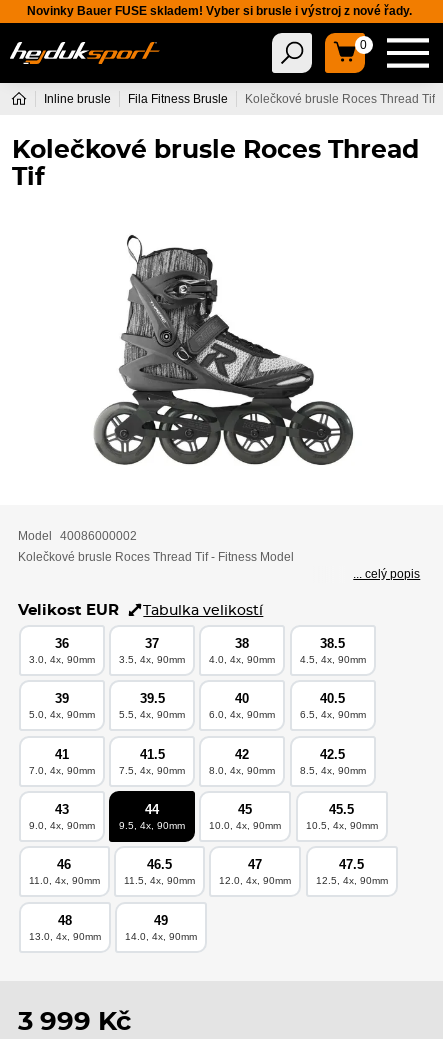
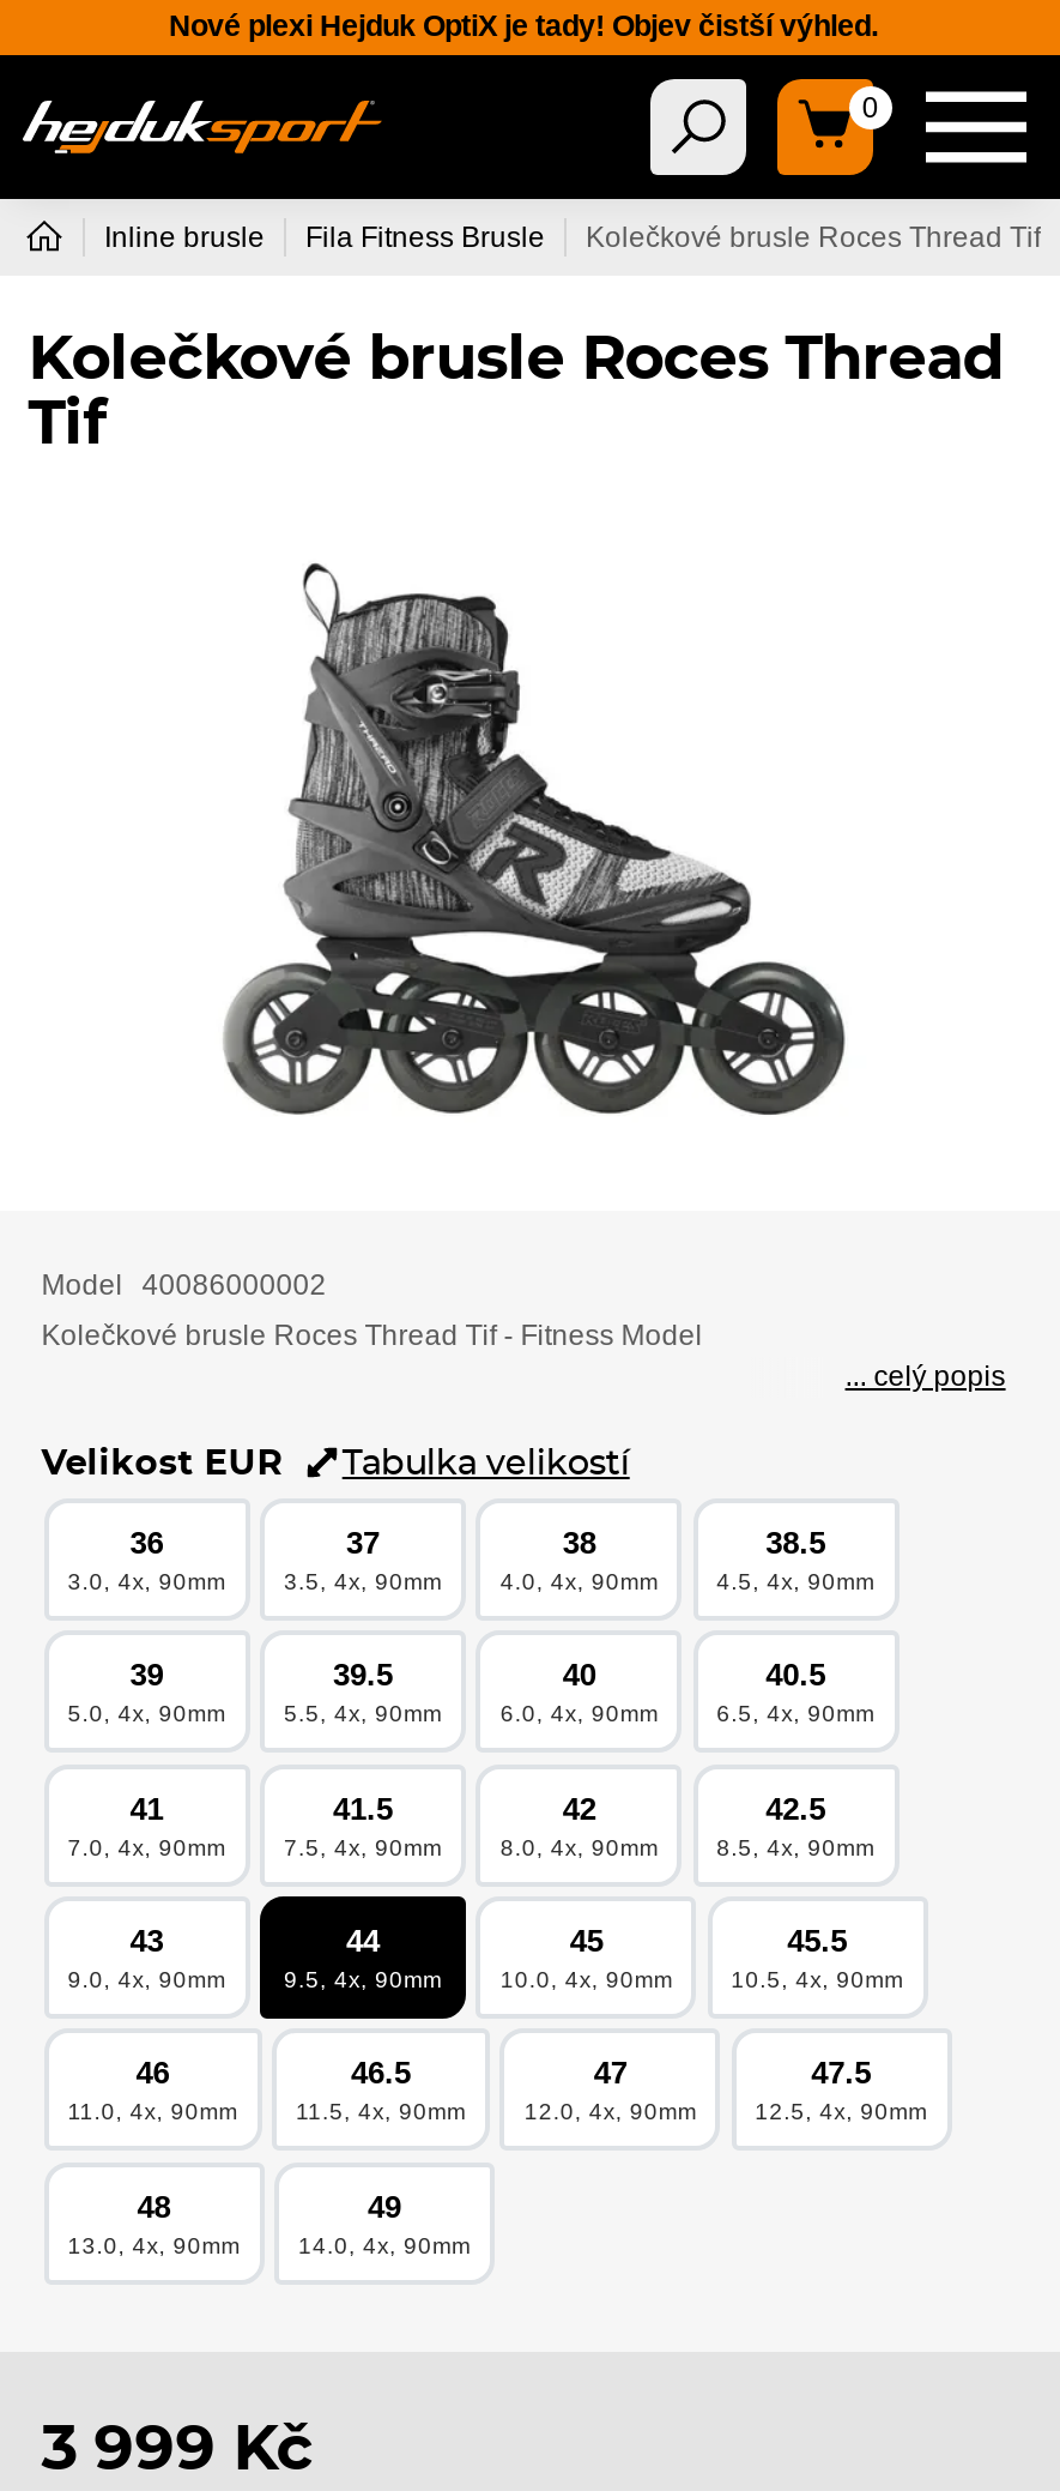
- Novinky Bauer FUSE skladem! Vyber si brusle i výstroj z nové řady.
+ Nové plexi Hejduk OptiX je tady! Objev čistší výhled.
